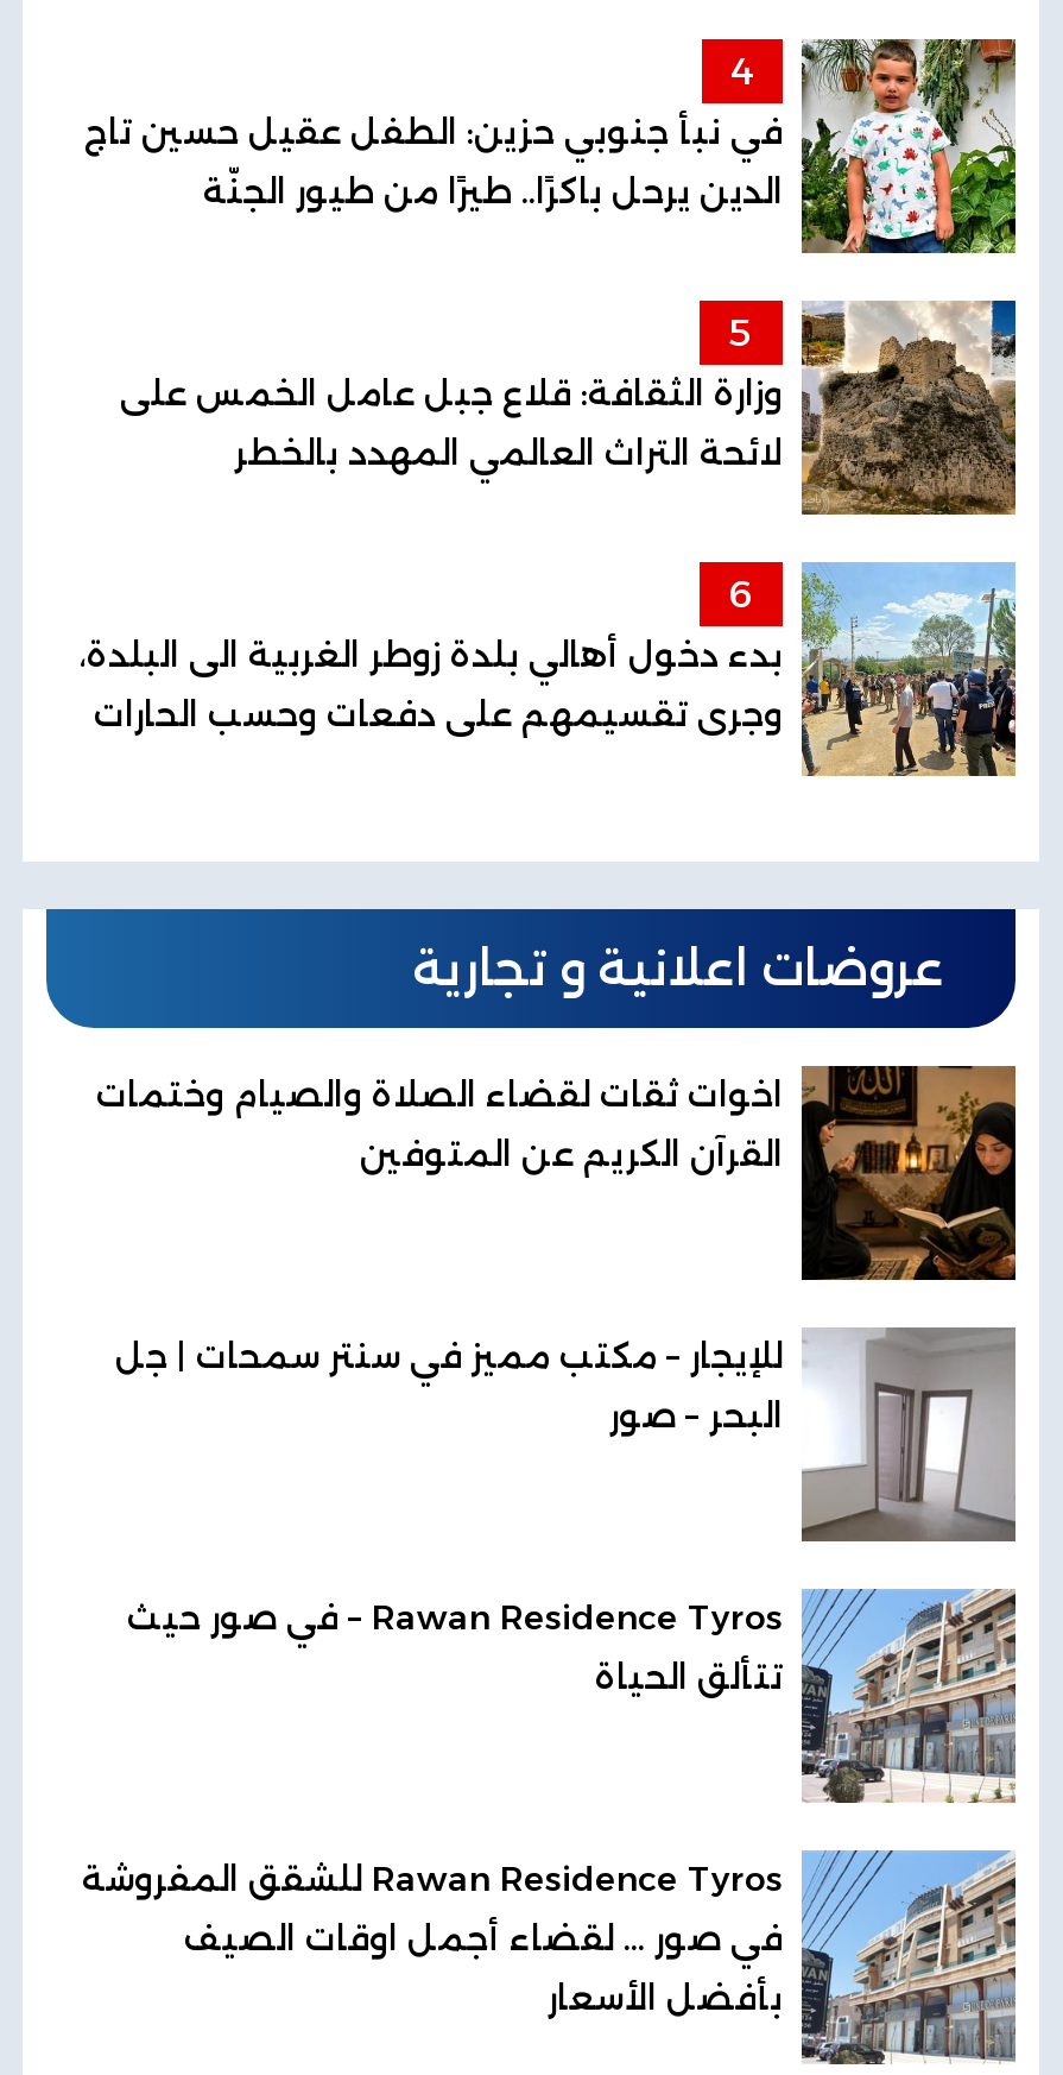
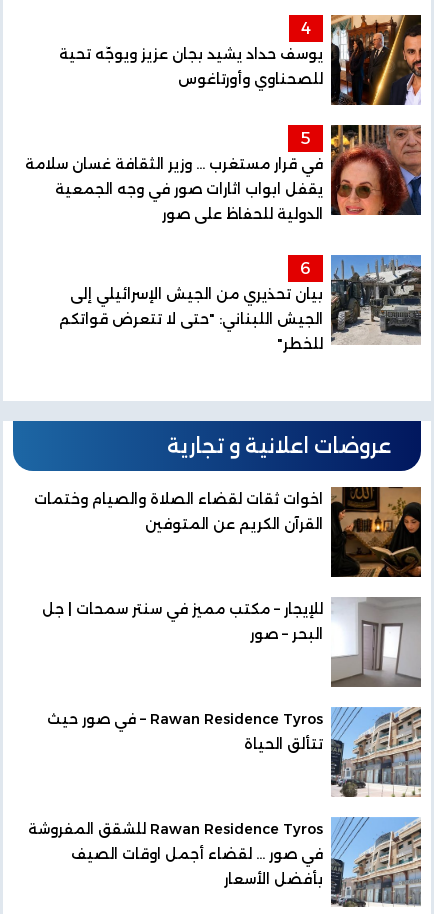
- [image]
- في نبأ جنوبي حزين: الطفل عقيل حسين تاج
- الدين يرحل باكرًا.. طيرًا من طيور الجنّة
+ [image]
+ يوسف حداد يشيد بجان عزيز ويوجّه تحية
+ للصحناوي وأورتاغوس

- [image]
- وزارة الثقافة: قلاع جبل عامل الخمس على
- لائحة التراث العالمي المهدد بالخطر
+ [image]
+ في قرار مستغرب ... وزير الثقافة غسان سلامة
+ يقفل ابواب اثارات صور في وجه الجمعية
+ الدولية للحفاظ على صور

- [image]
- بدء دخول أهالي بلدة زوطر الغربية الى البلدة،
- وجرى تقسيمهم على دفعات وحسب الحارات
+ [image]
+ بيان تحذيري من الجيش الإسرائيلي إلى
+ الجيش اللبناني: "حتى لا تتعرض قواتكم
+ للخطر"
